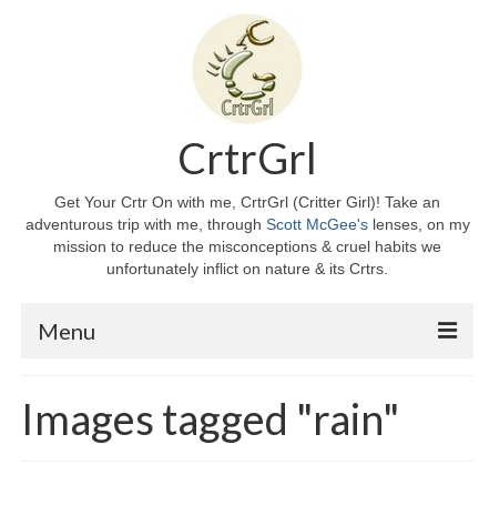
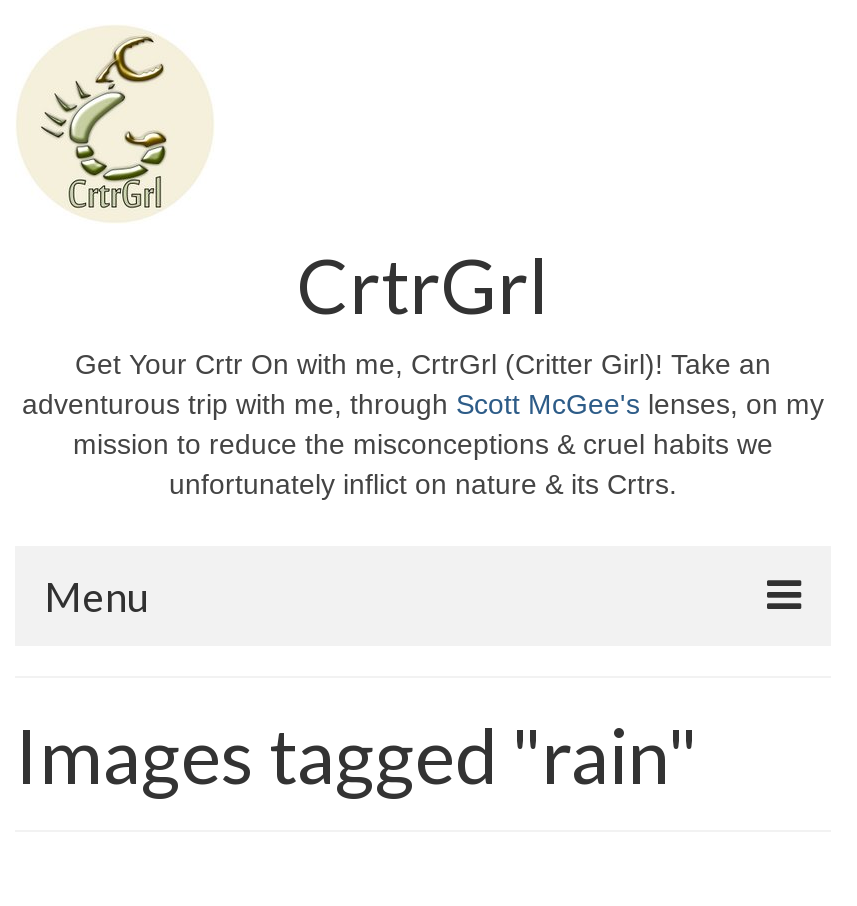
+ [image]

- [image]
